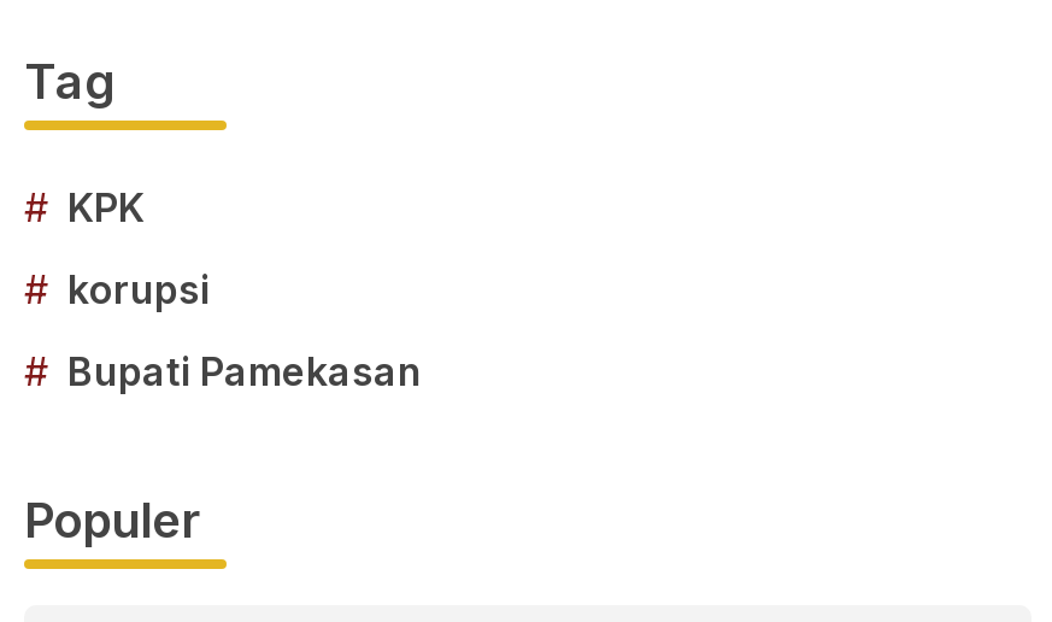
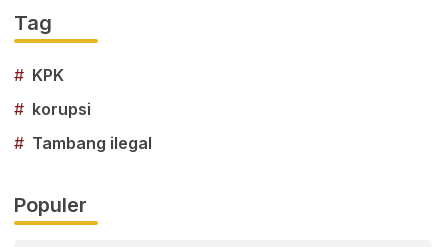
- # Bupati Pamekasan
+ # Tambang ilegal
